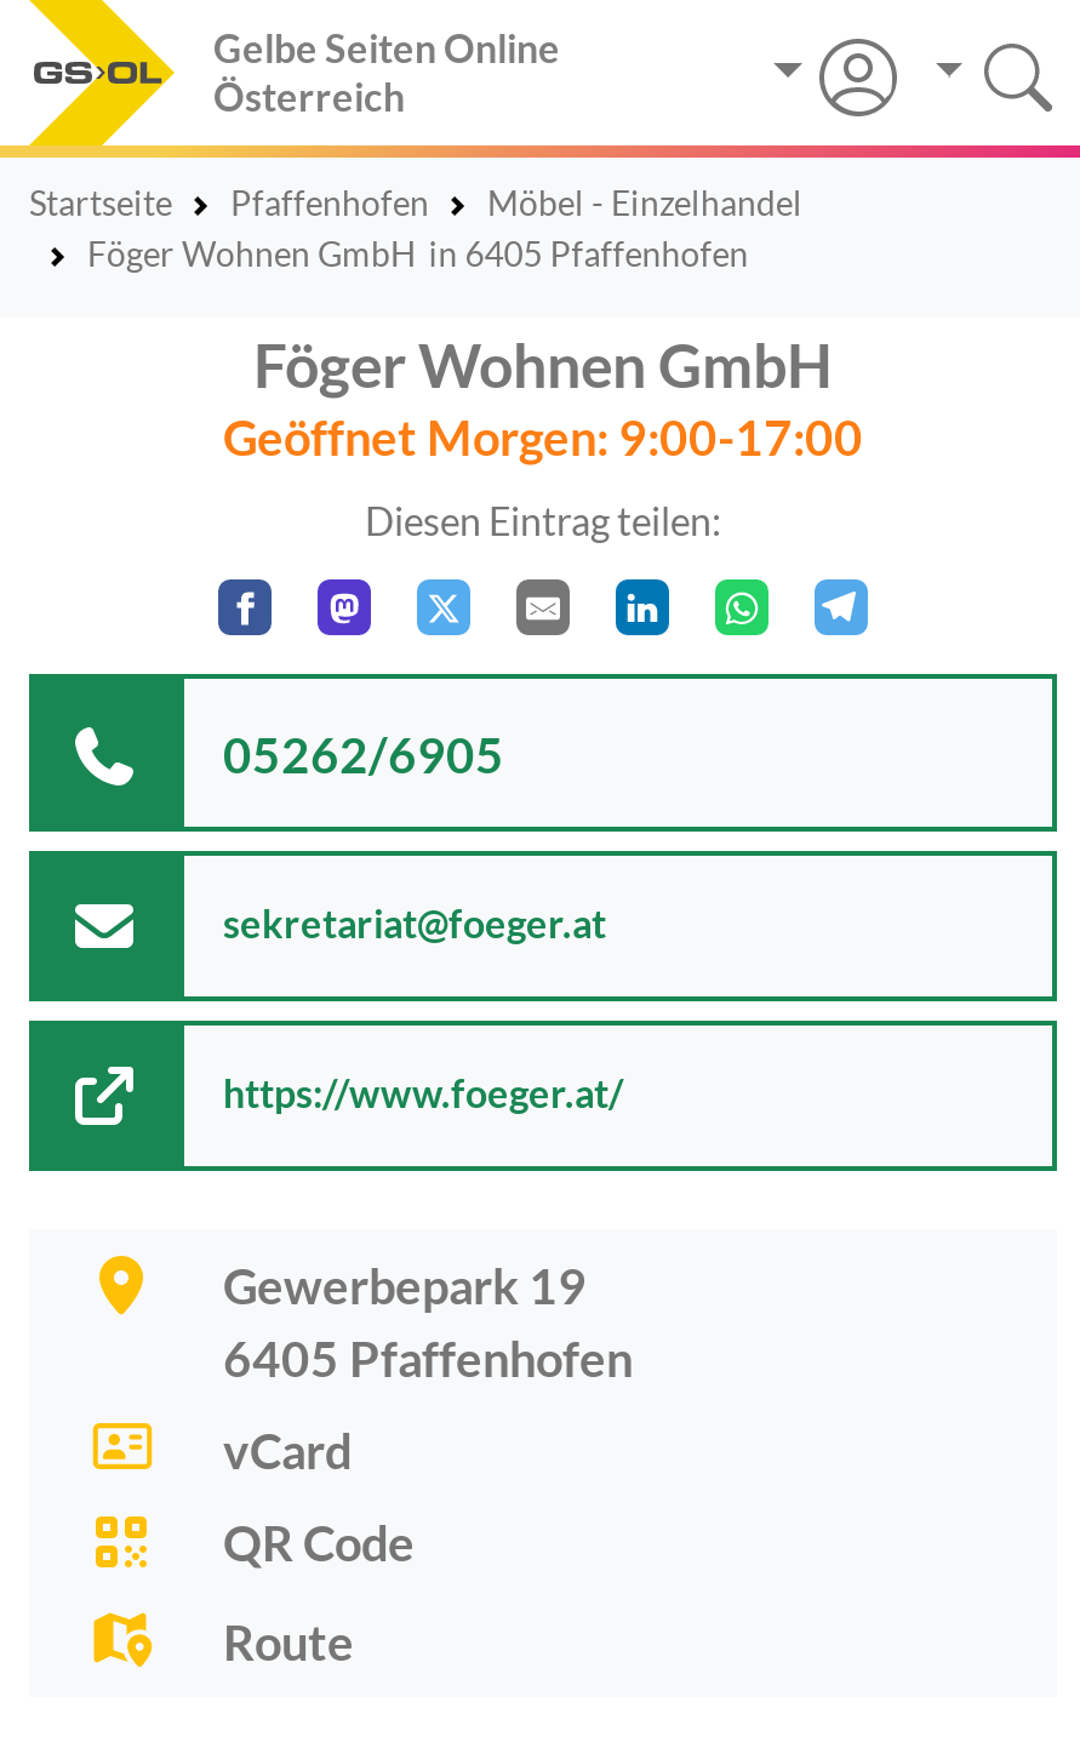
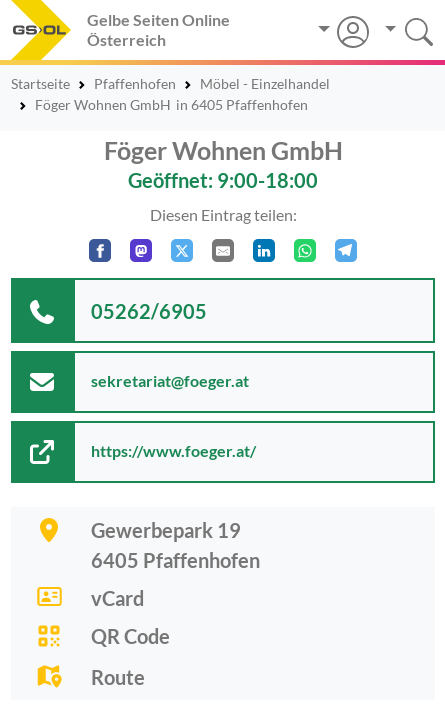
- Geöffnet Morgen: 9:00-17:00
+ Geöffnet: 9:00-18:00
